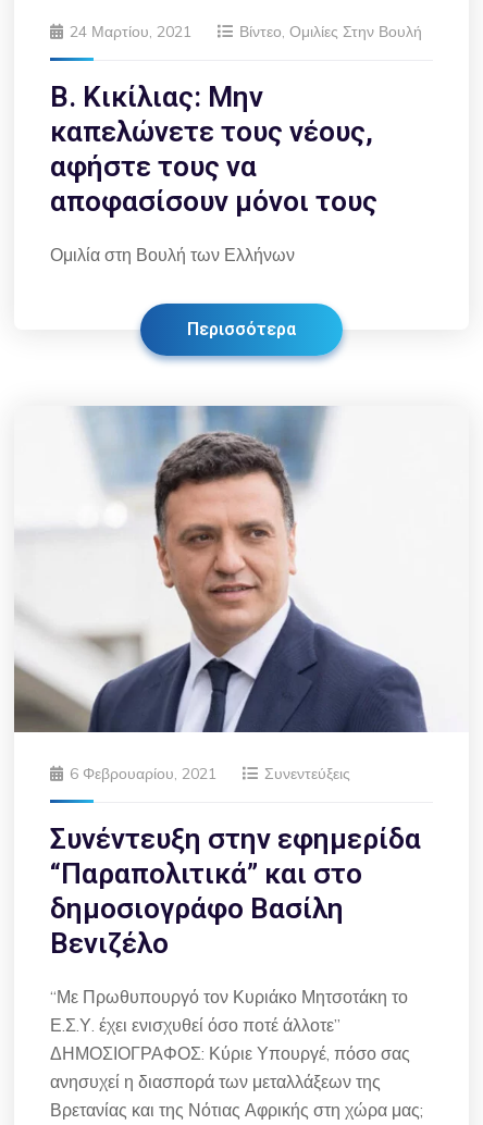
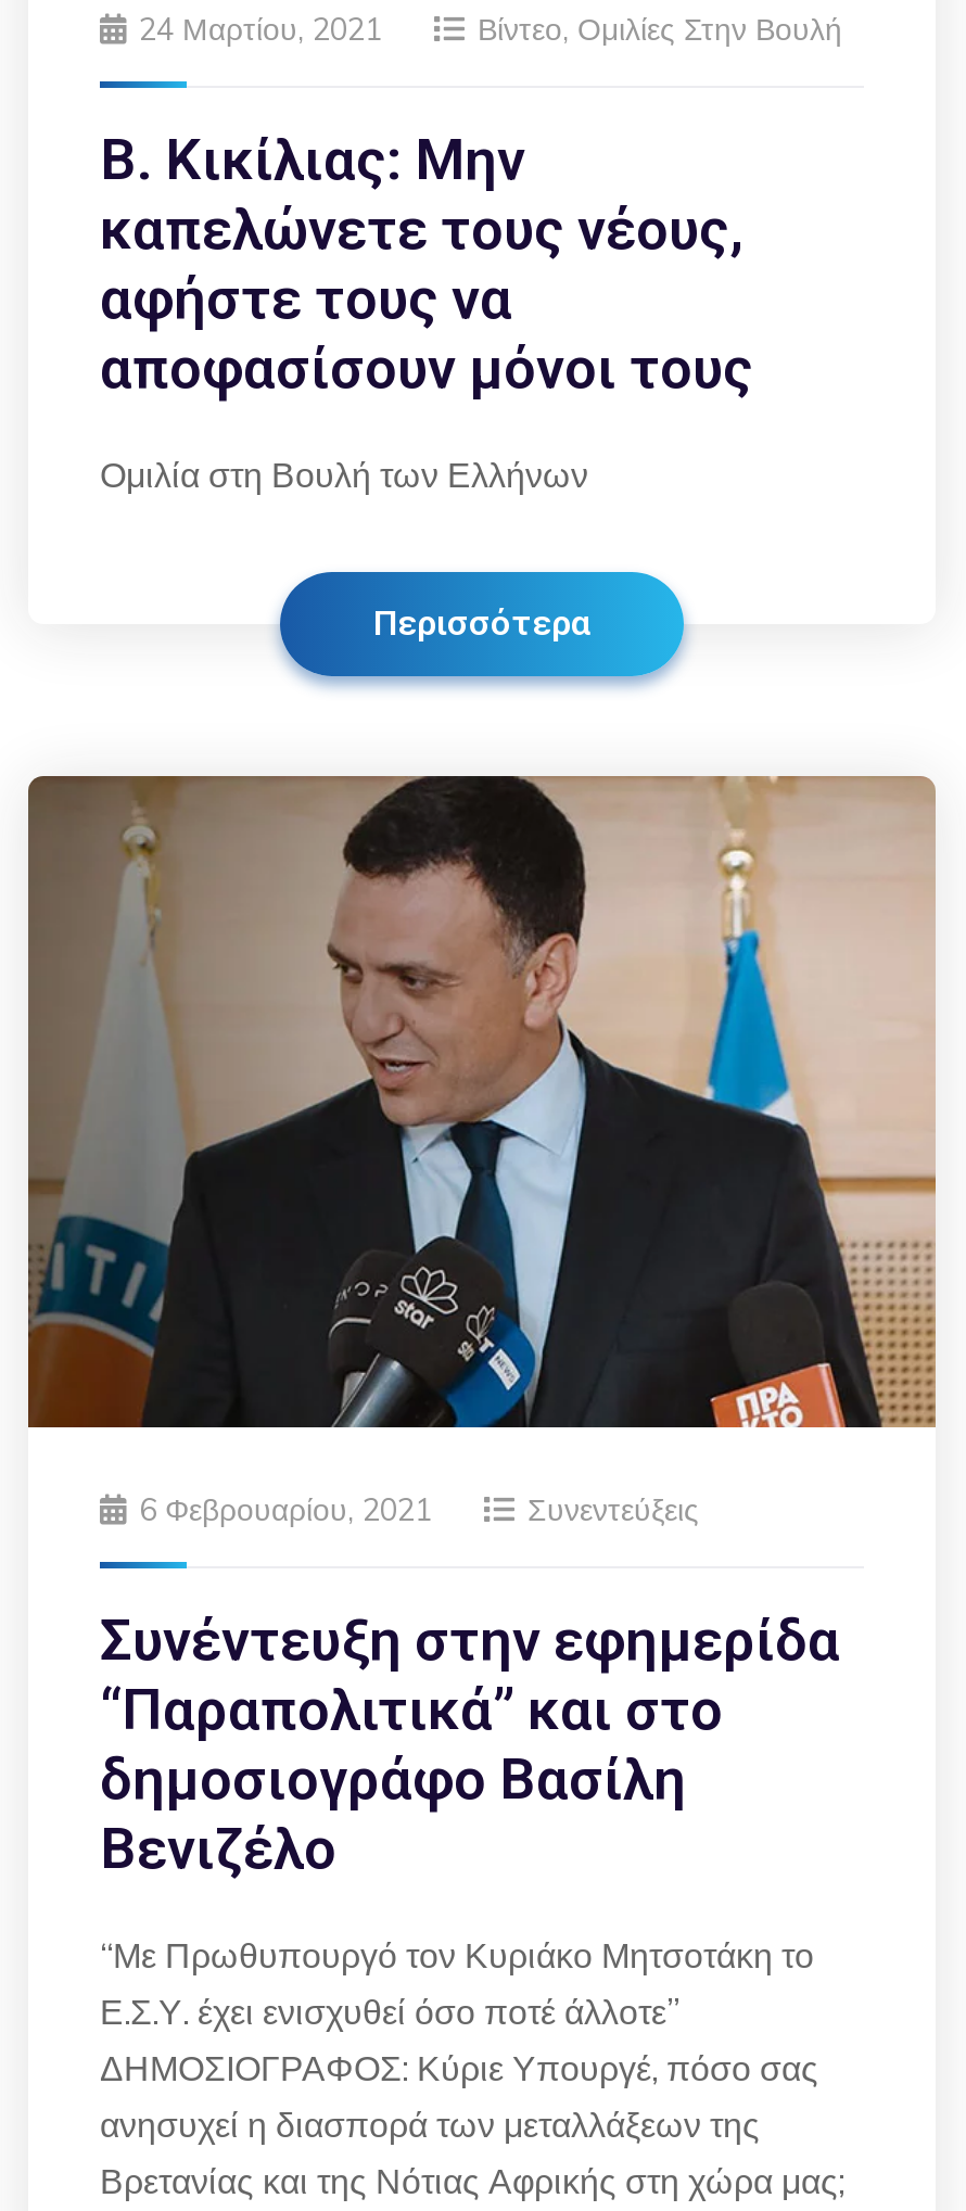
- [image]
+ [image]
